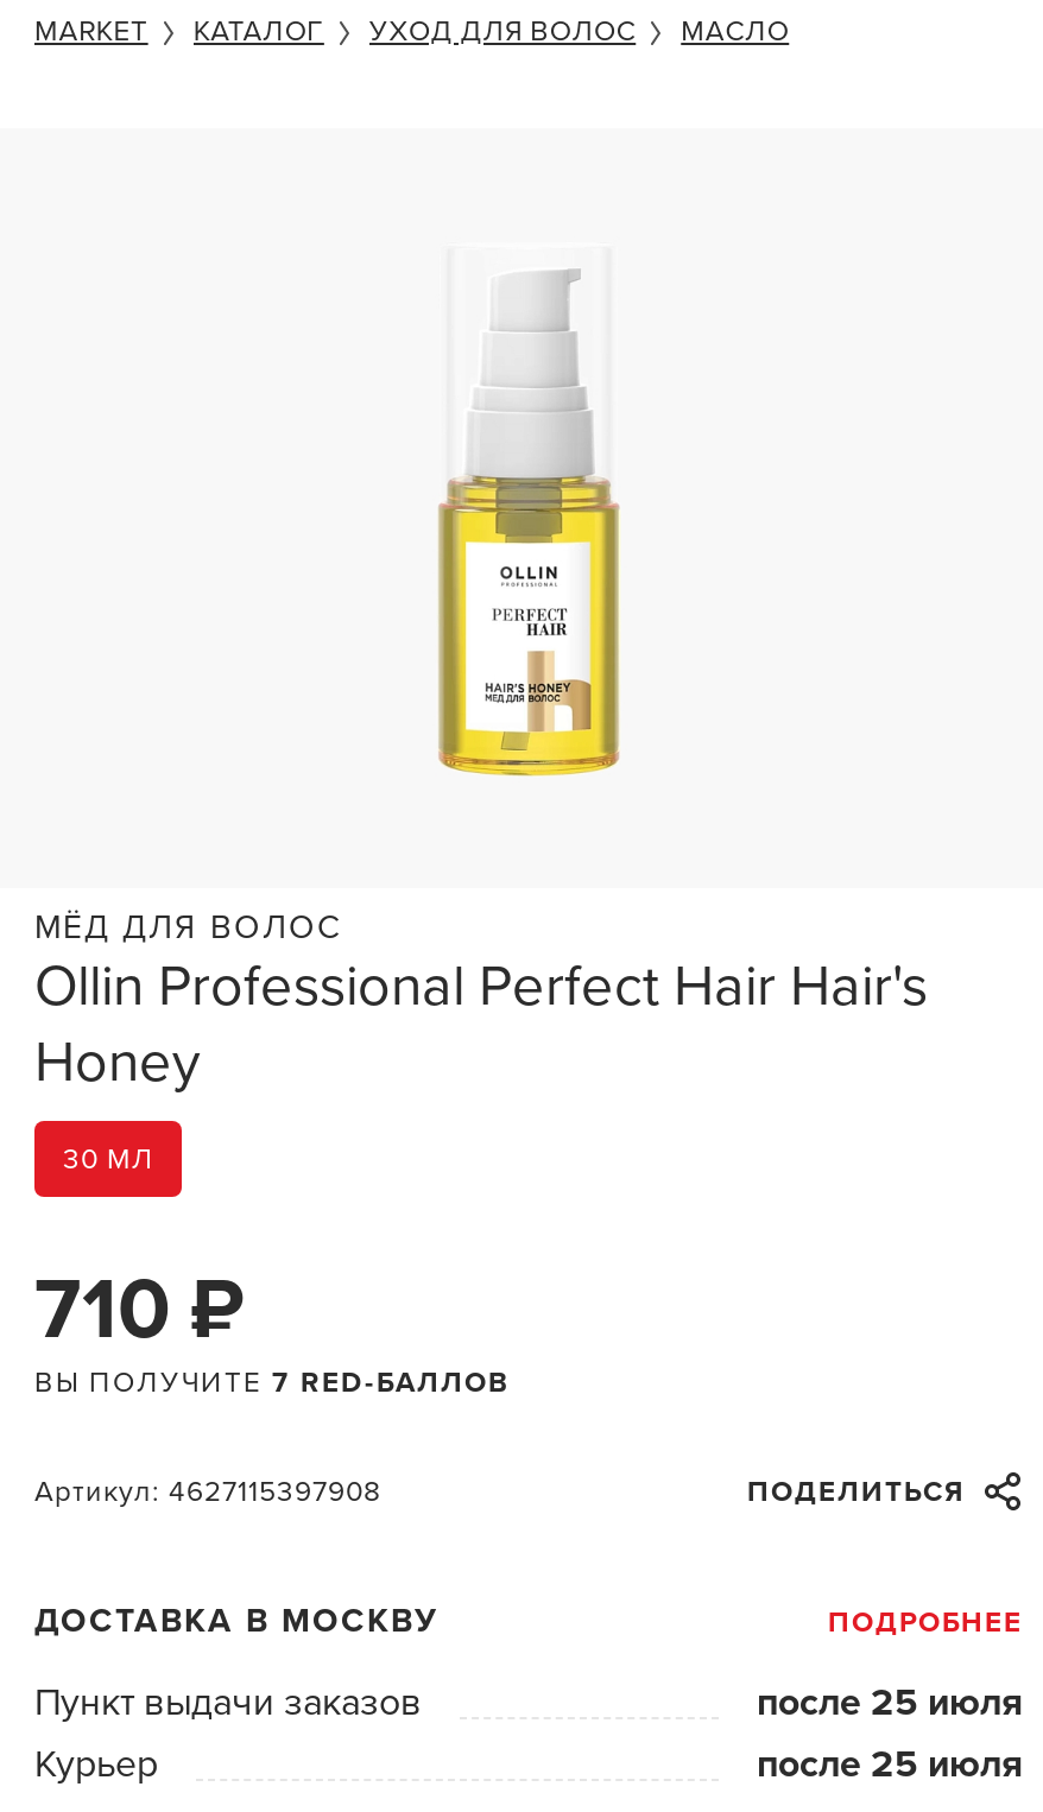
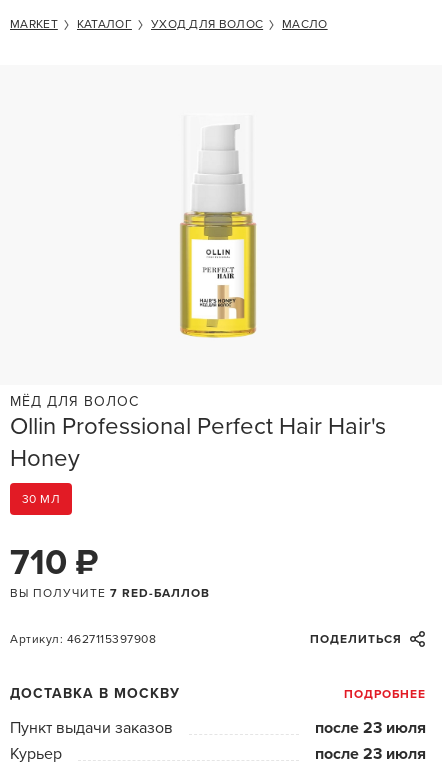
- после 25 июля
+ после 23 июля

- после 25 июля
+ после 23 июля
